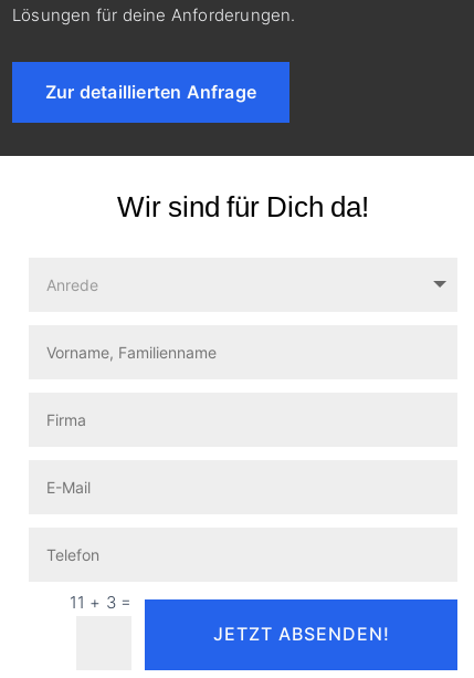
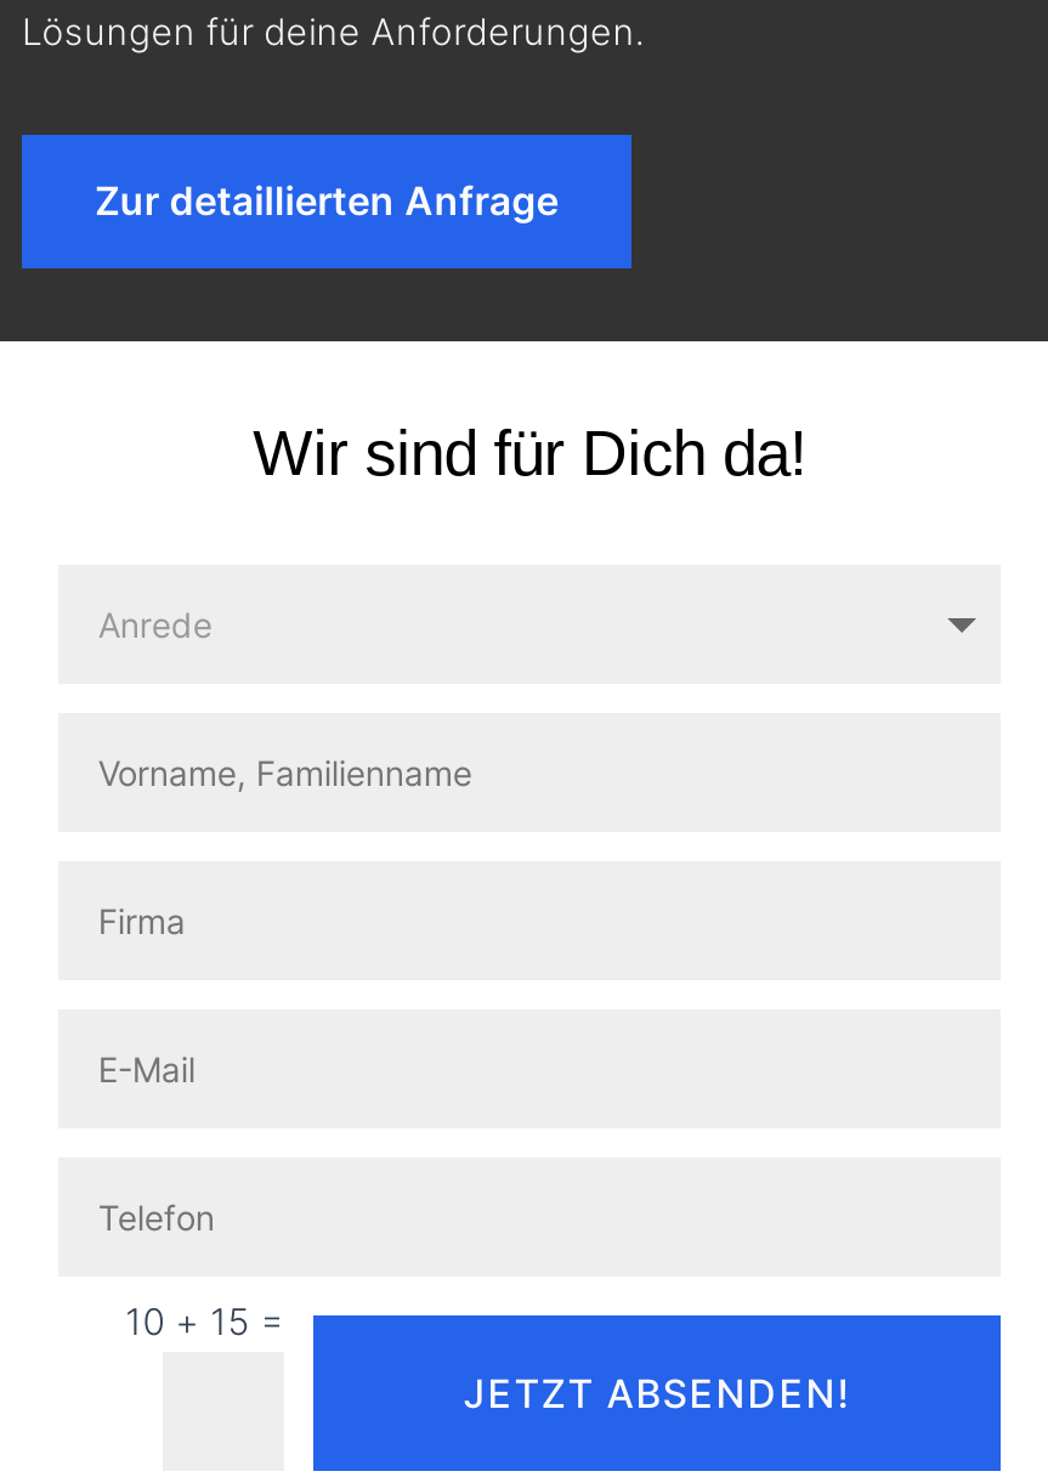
- 11 + 3 =
+ 10 + 15 =
